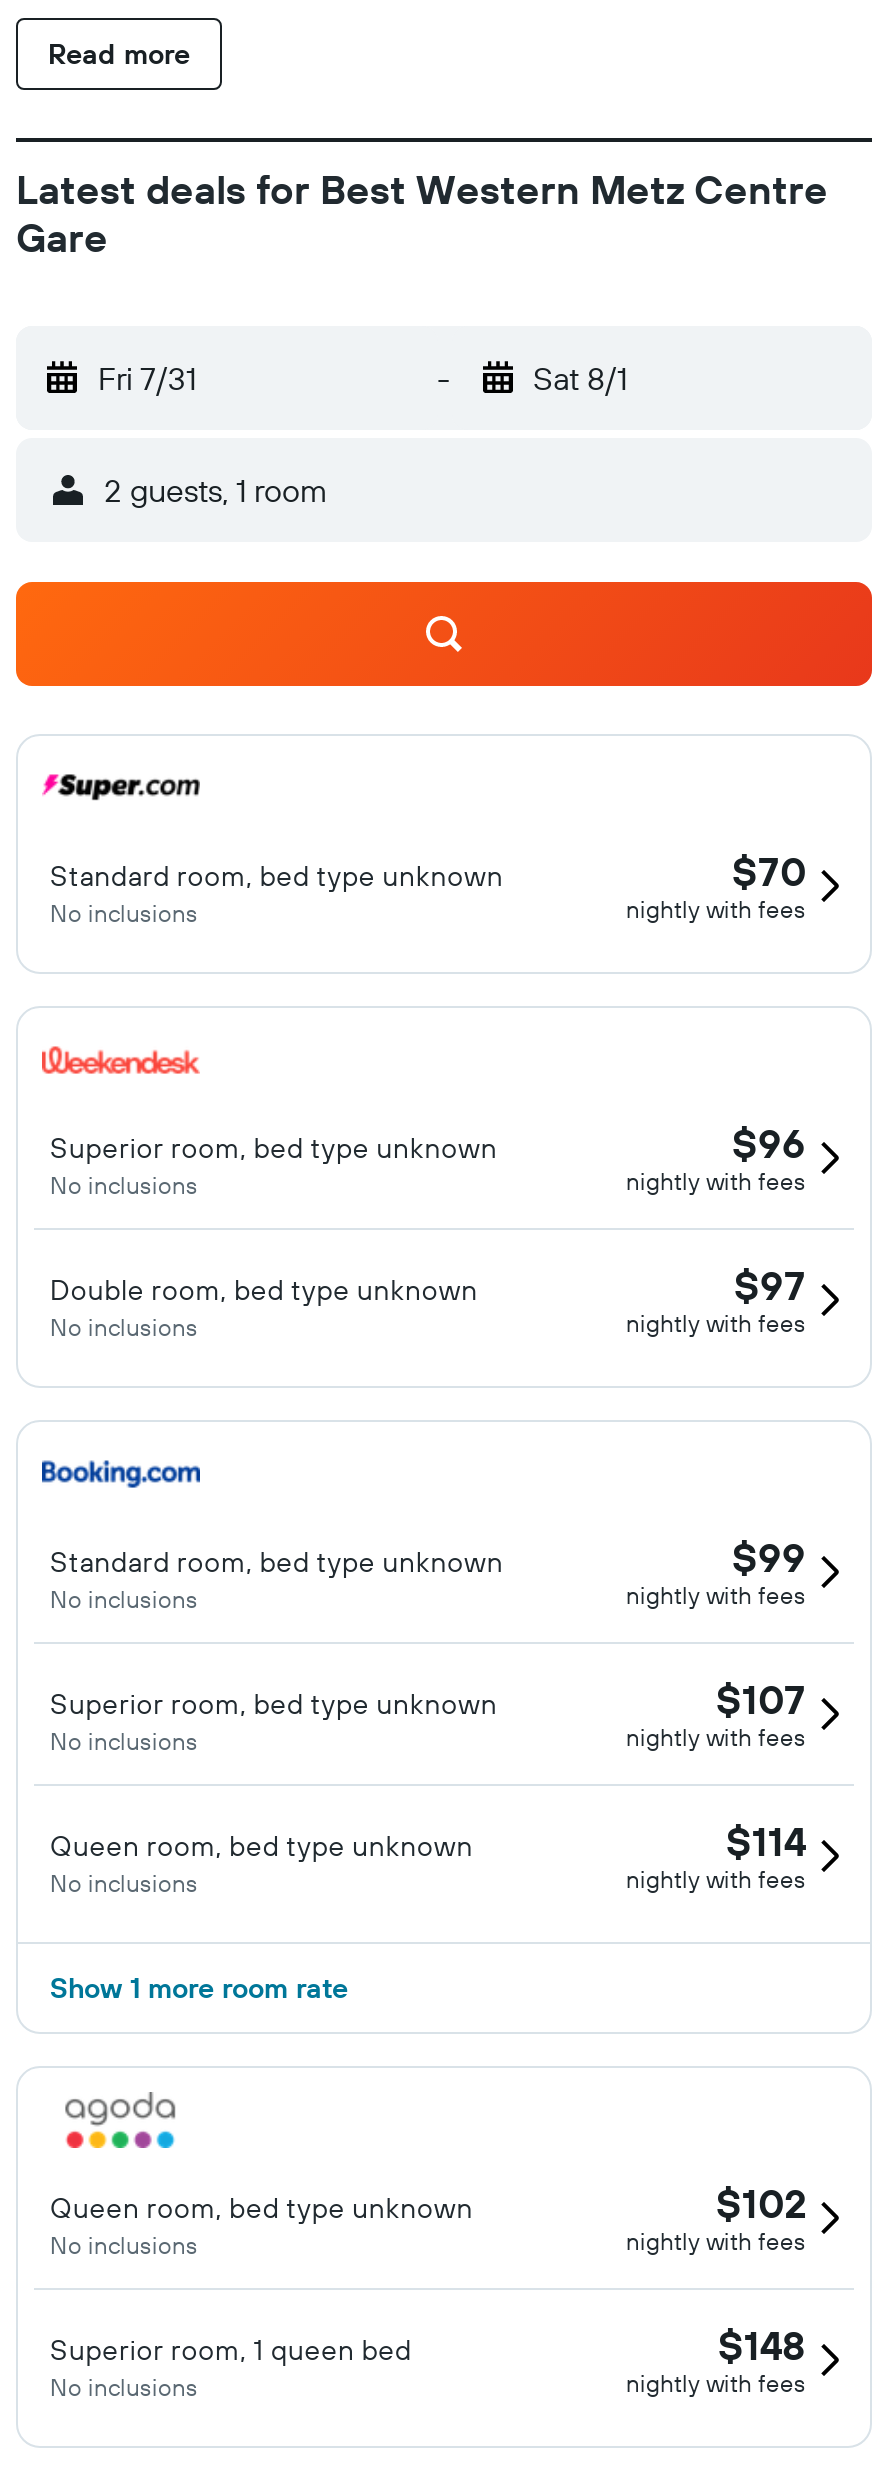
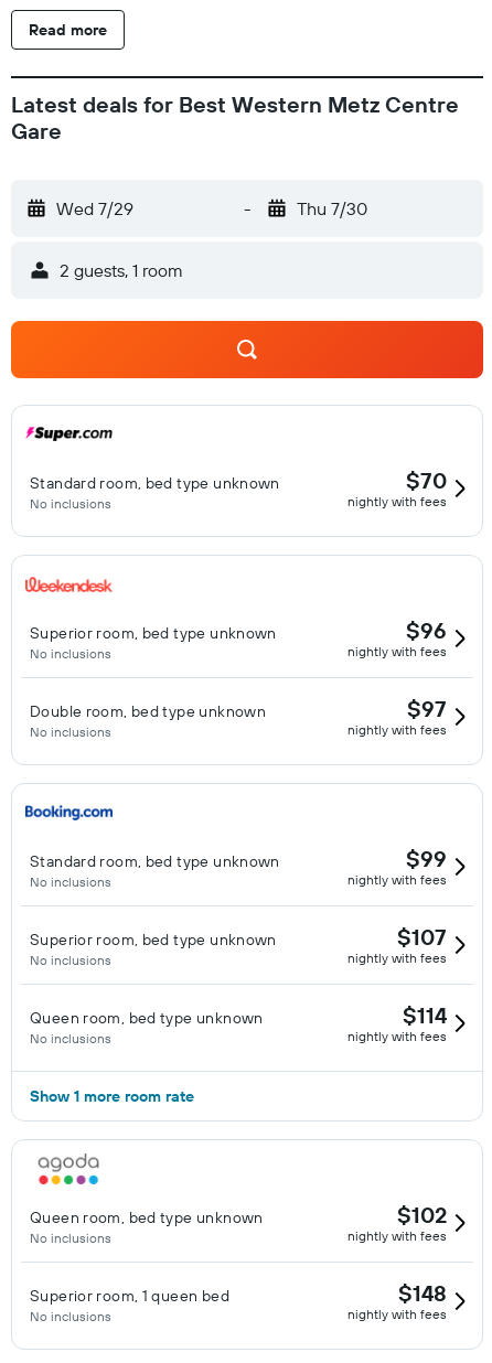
- Fri 7/31
+ Wed 7/29

- Sat 8/1
+ Thu 7/30
